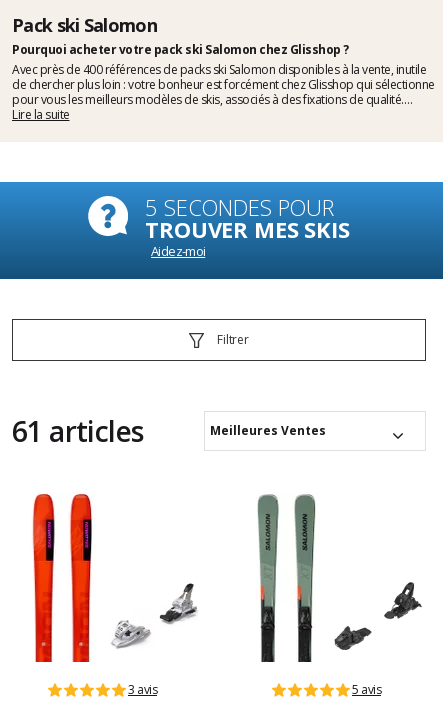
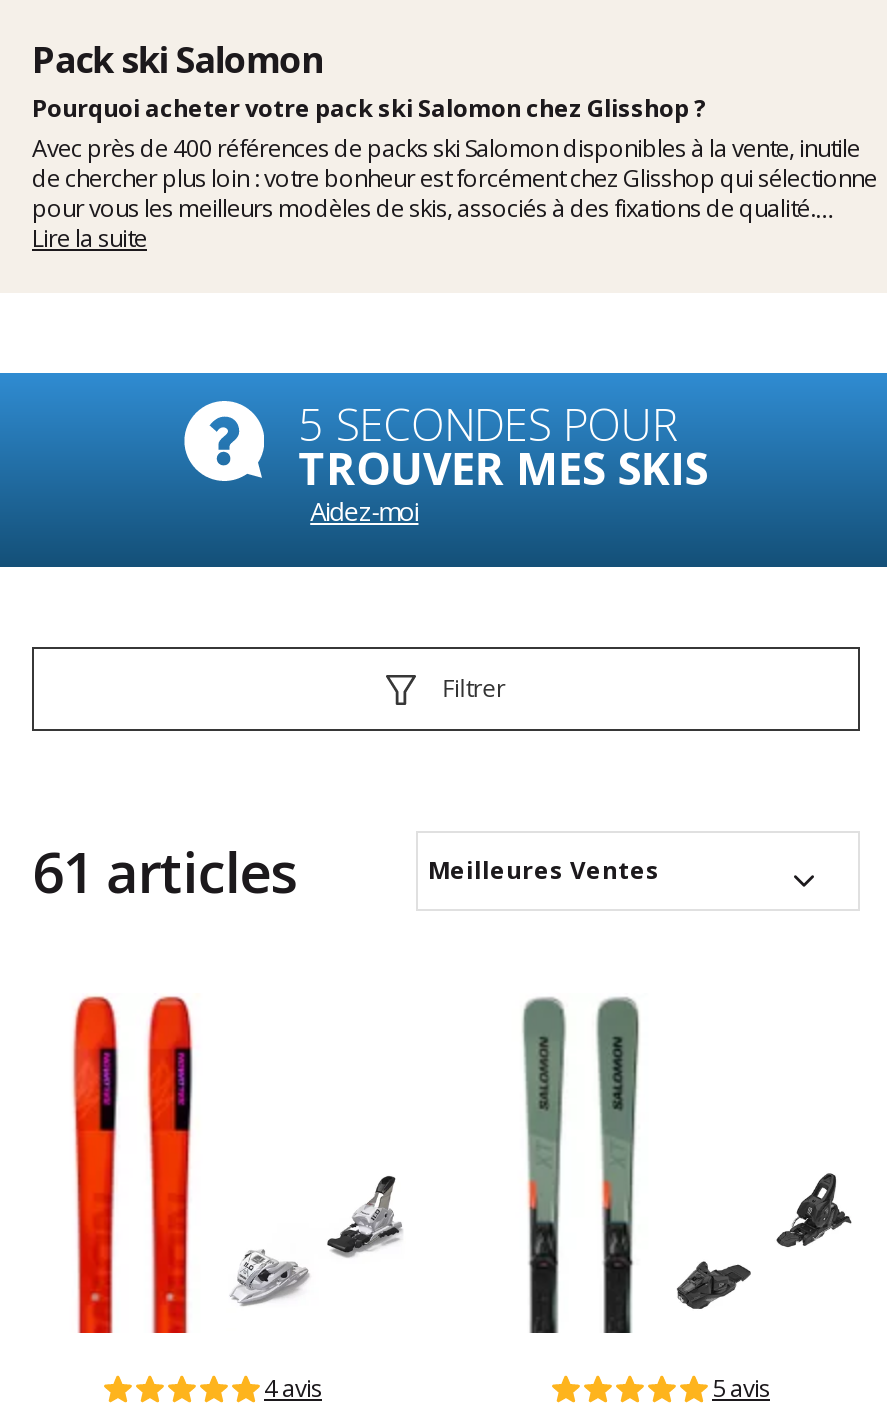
- 3 avis
+ 4 avis
